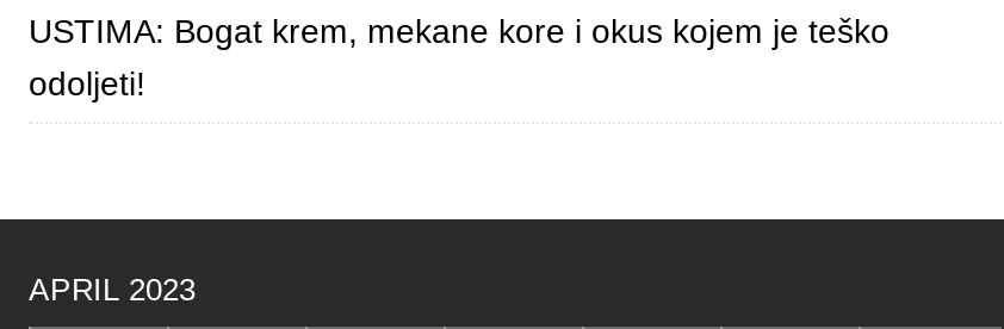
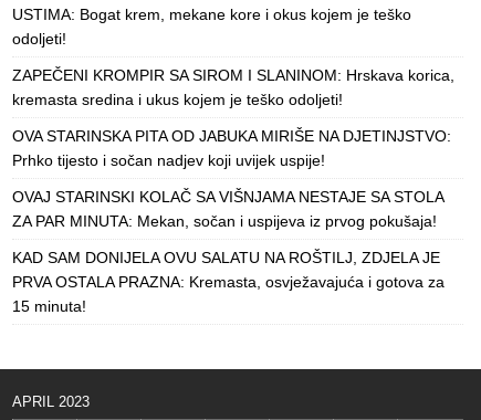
+ ZAPEČENI KROMPIR SA SIROM I SLANINOM: Hrskava korica,
+ kremasta sredina i ukus kojem je teško odoljeti!
+ OVA STARINSKA PITA OD JABUKA MIRIŠE NA DJETINJSTVO:
+ Prhko tijesto i sočan nadjev koji uvijek uspije!
+ OVAJ STARINSKI KOLAČ SA VIŠNJAMA NESTAJE SA STOLA
+ ZA PAR MINUTA: Mekan, sočan i uspijeva iz prvog pokušaja!
+ KAD SAM DONIJELA OVU SALATU NA ROŠTILJ, ZDJELA JE
+ PRVA OSTALA PRAZNA: Kremasta, osvježavajuća i gotova za
+ 15 minuta!
